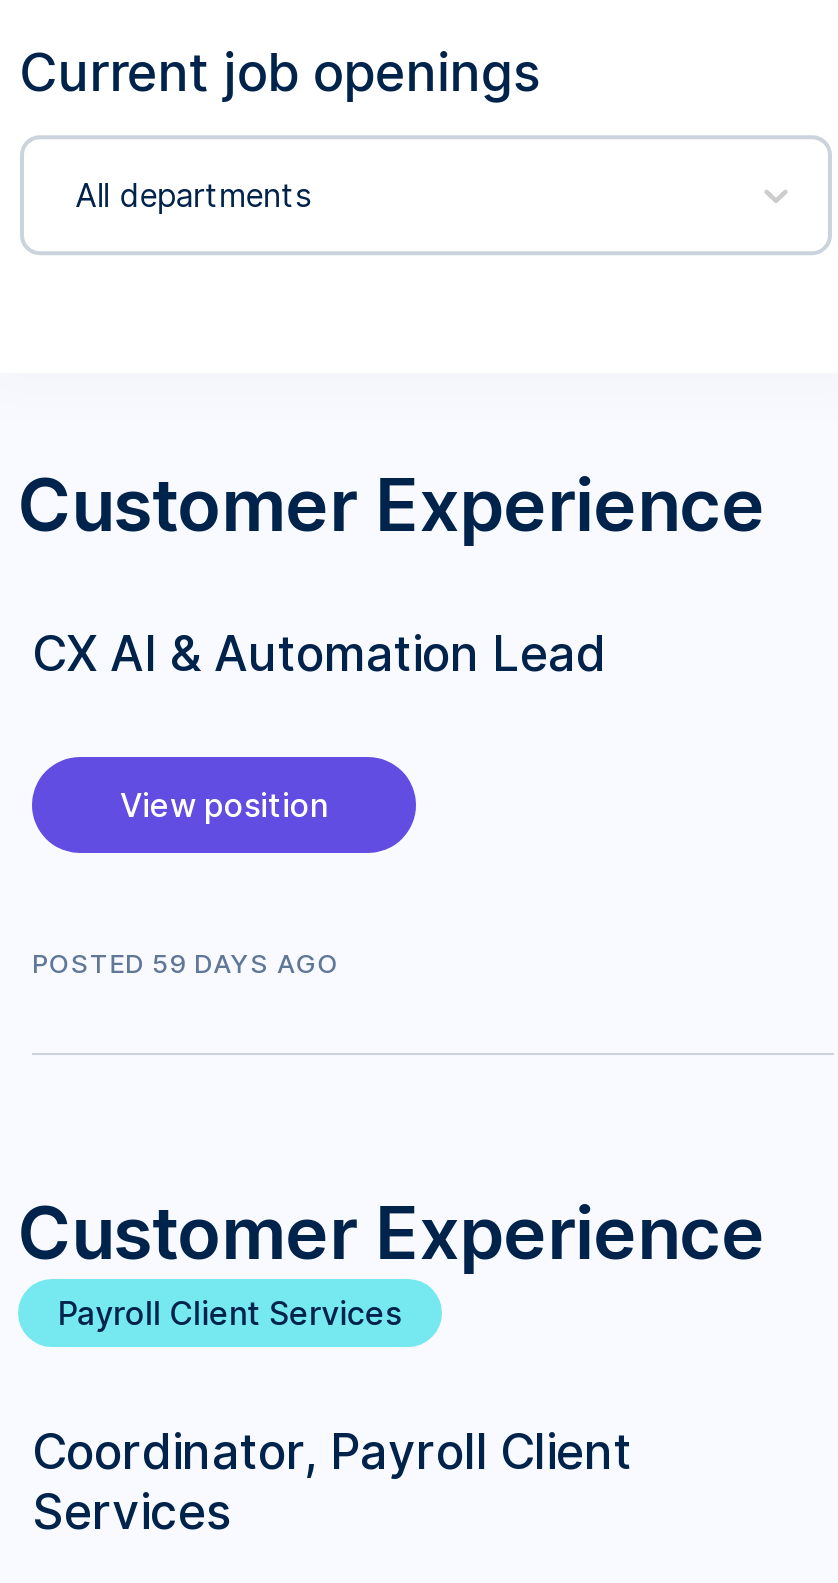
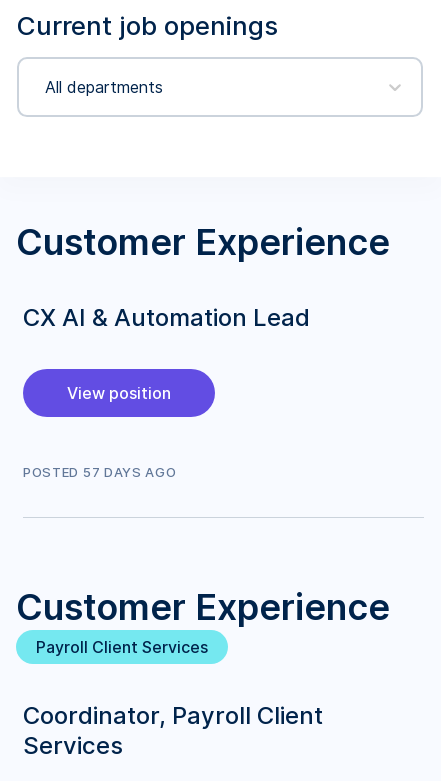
- POSTED 59 DAYS AGO
+ POSTED 57 DAYS AGO
